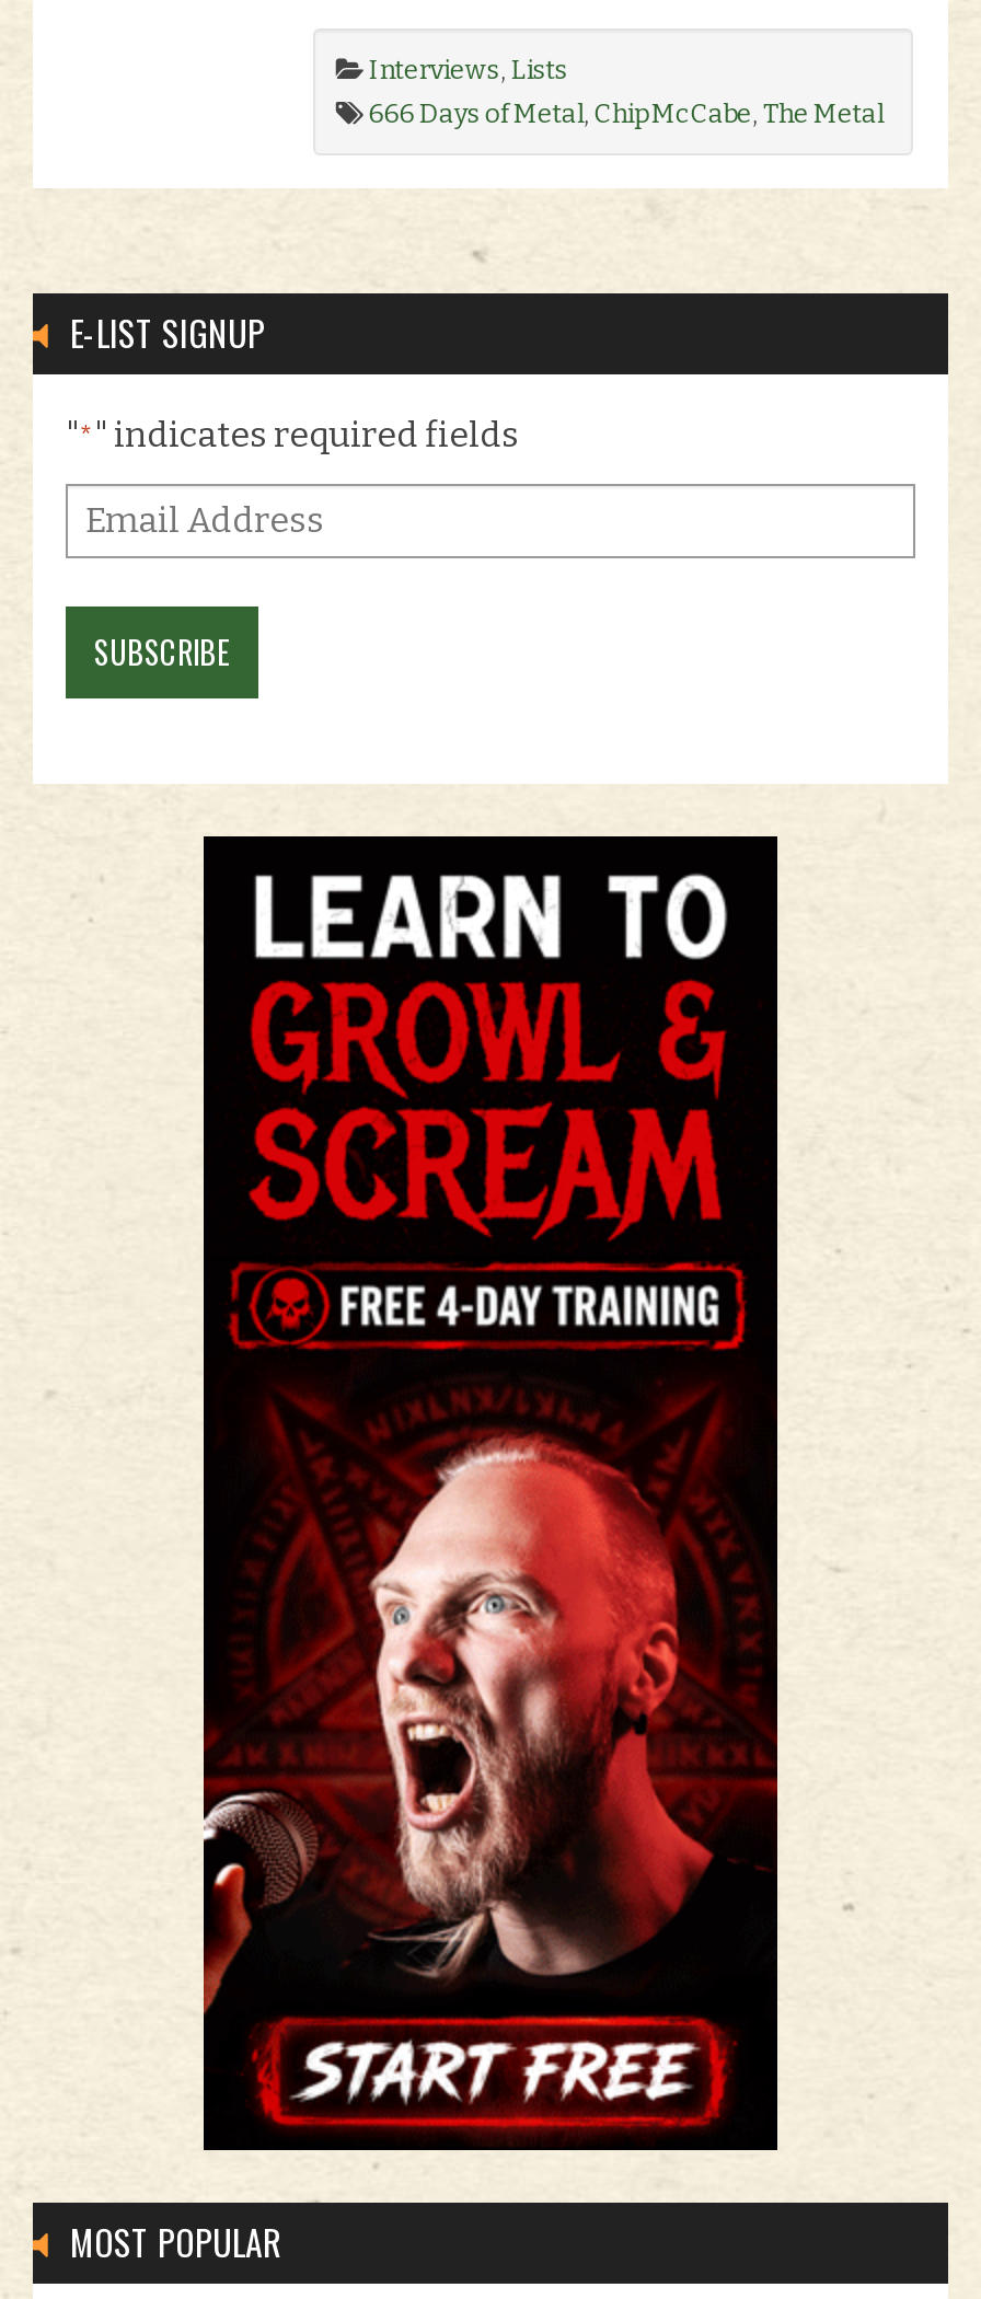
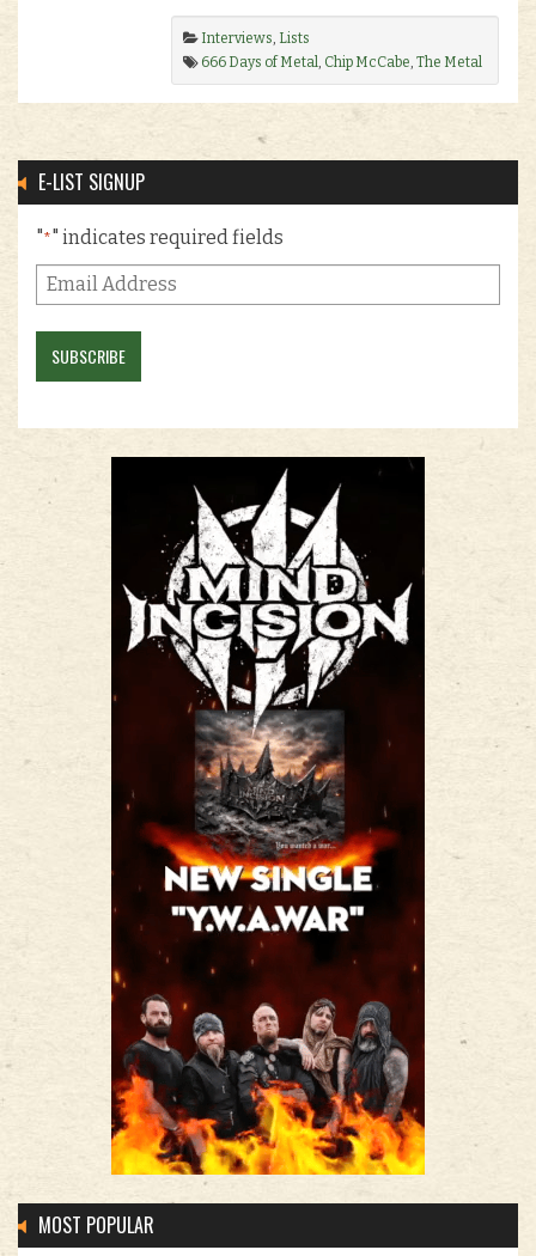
- [image]
+ [image]
